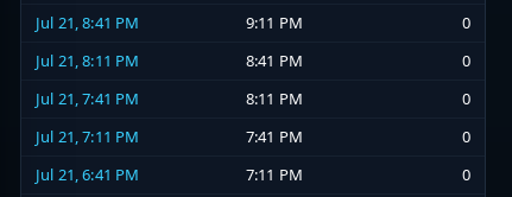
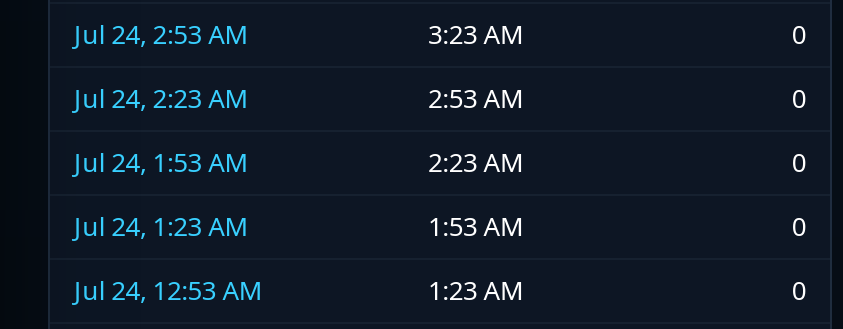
- Jul 21, 8:41 PM
- 9:11 PM
+ Jul 24, 2:53 AM
+ 3:23 AM

- Jul 21, 8:11 PM
- 8:41 PM
+ Jul 24, 2:23 AM
+ 2:53 AM

- Jul 21, 7:41 PM
- 8:11 PM
+ Jul 24, 1:53 AM
+ 2:23 AM

- Jul 21, 7:11 PM
- 7:41 PM
+ Jul 24, 1:23 AM
+ 1:53 AM

- Jul 21, 6:41 PM
- 7:11 PM
+ Jul 24, 12:53 AM
+ 1:23 AM
